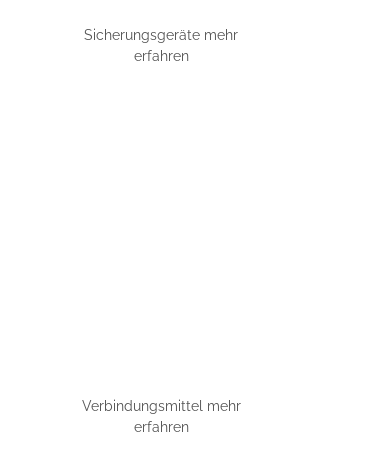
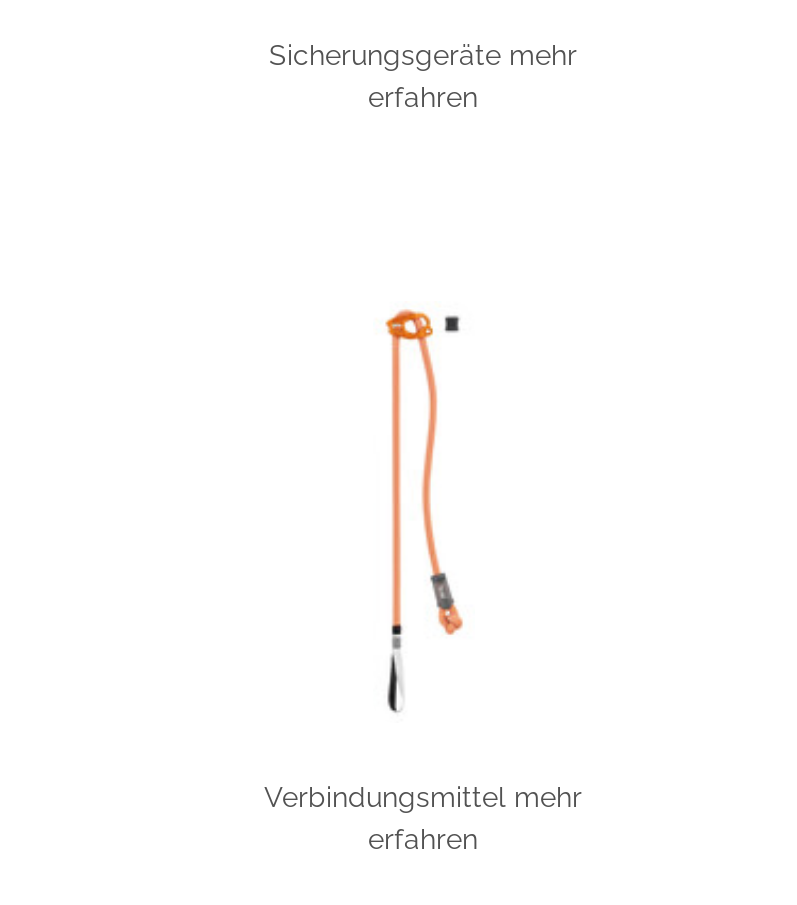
+ [image]
